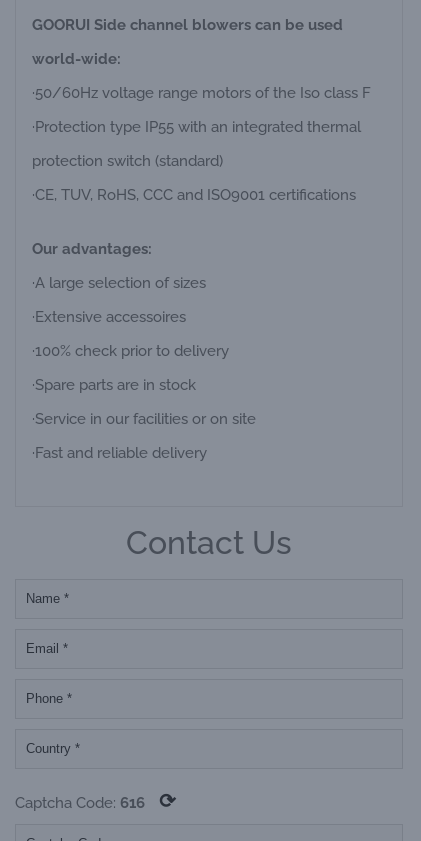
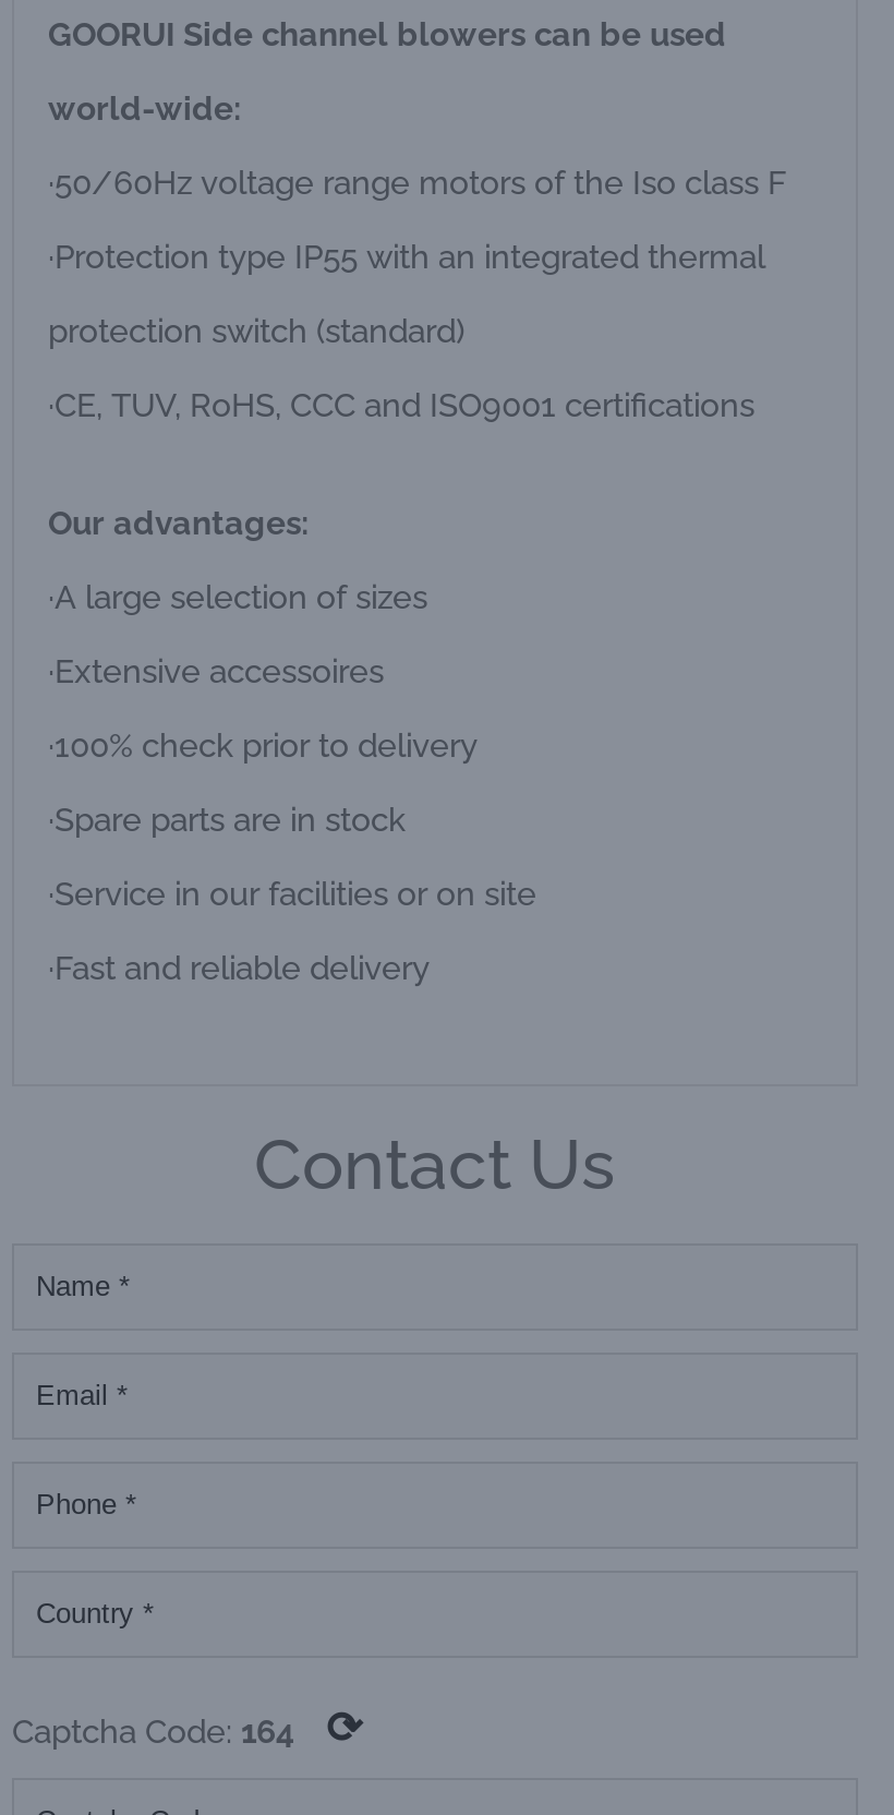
- Captcha Code: 616
+ Captcha Code: 164
